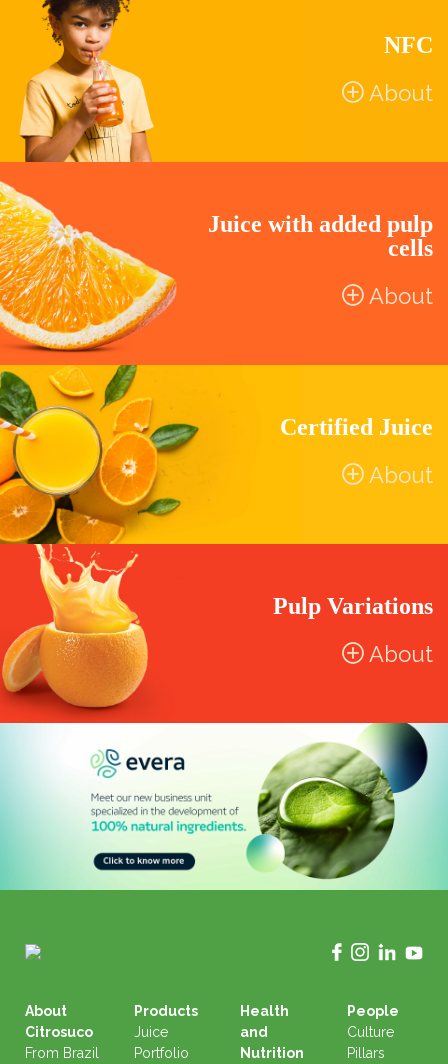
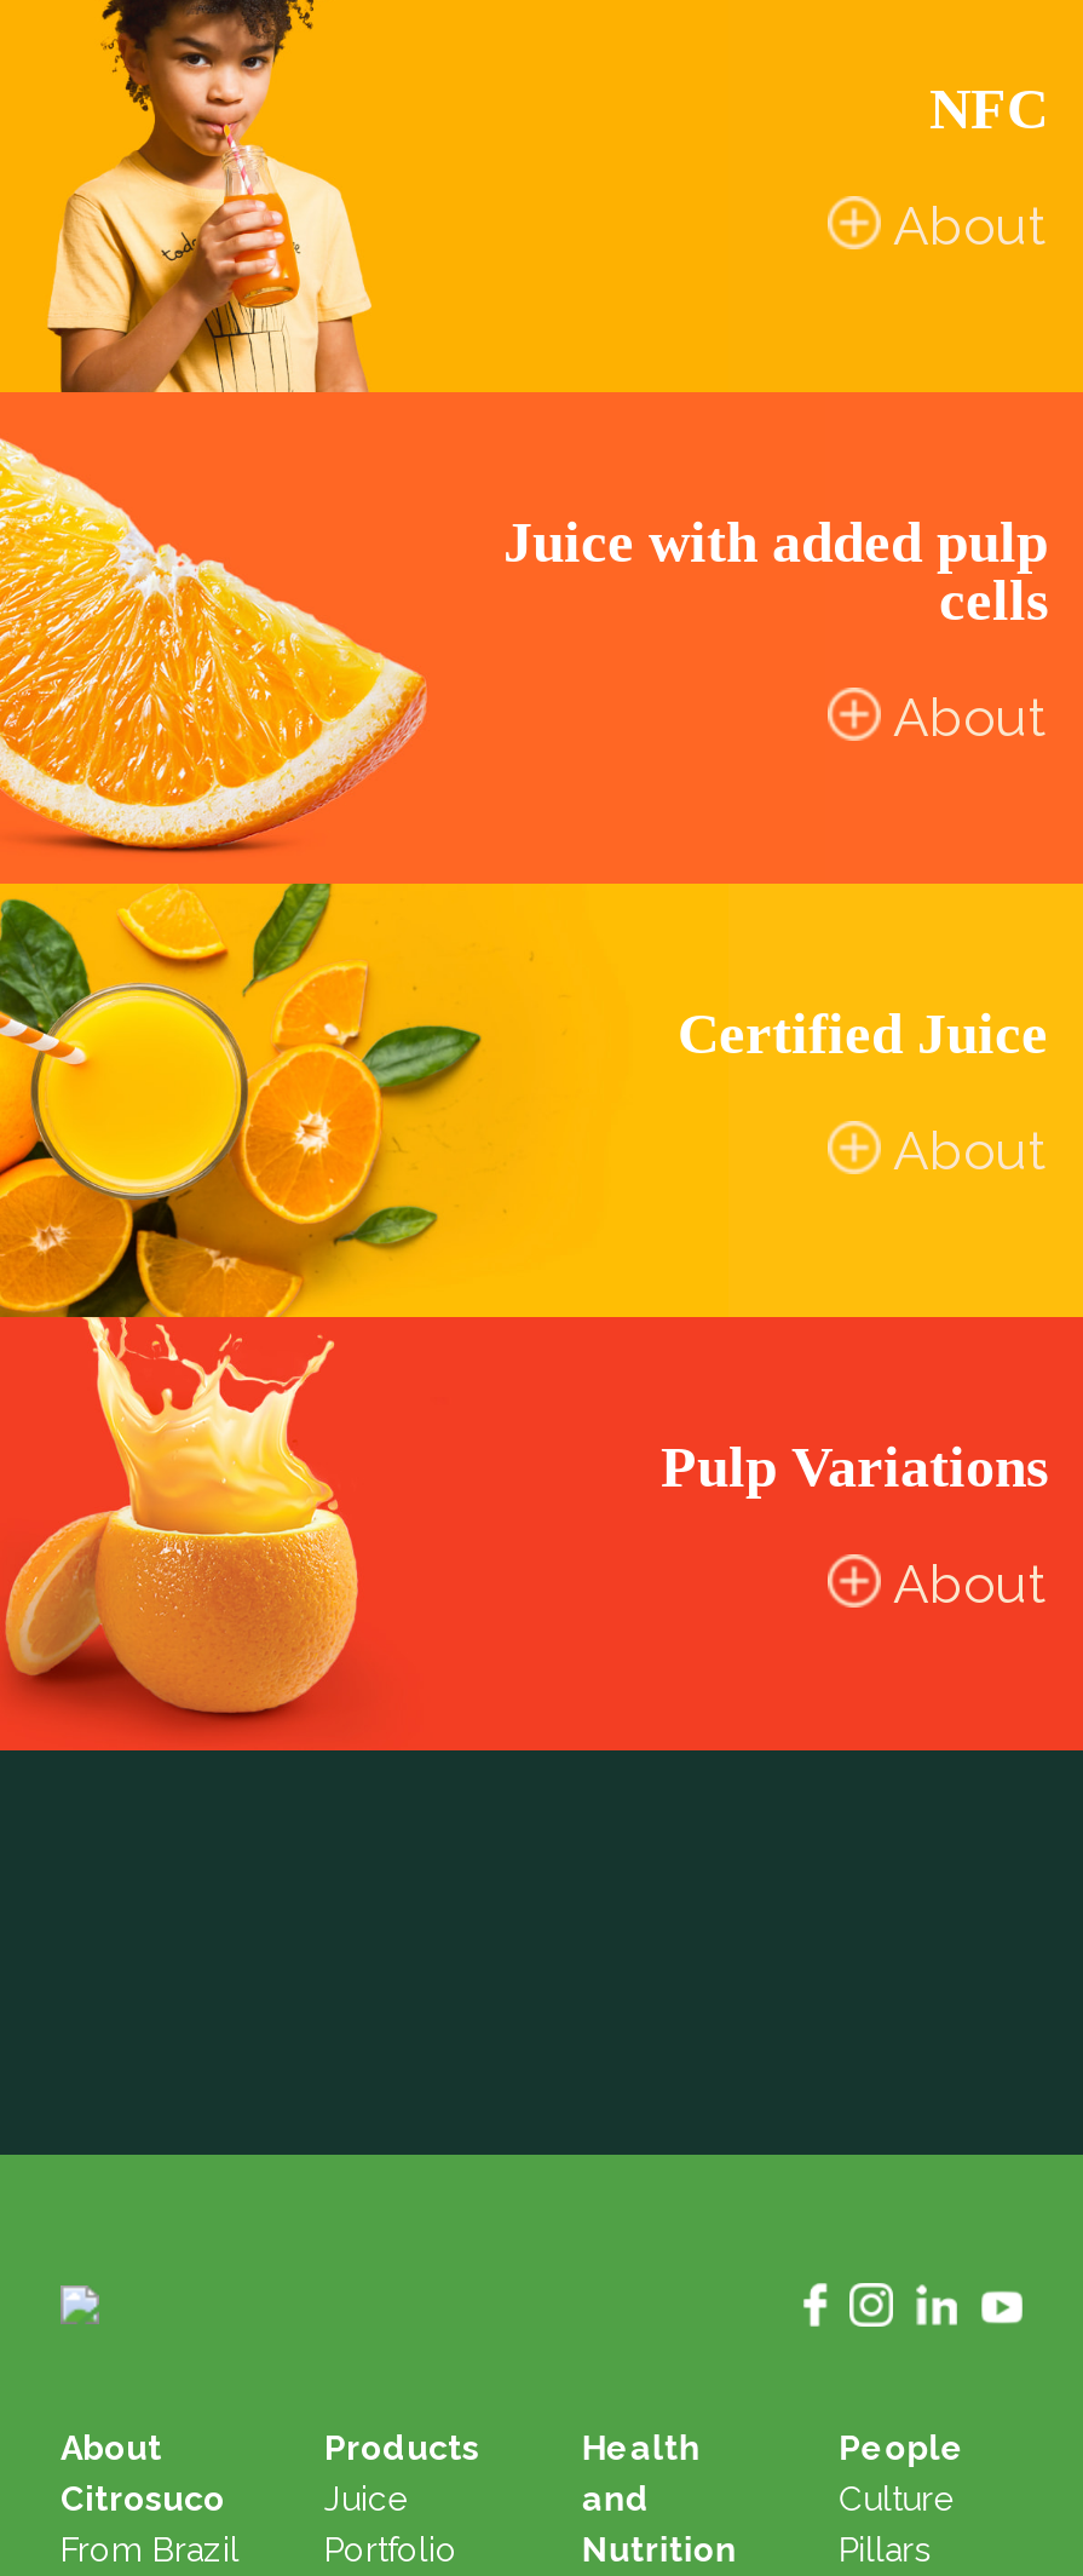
- [image]
